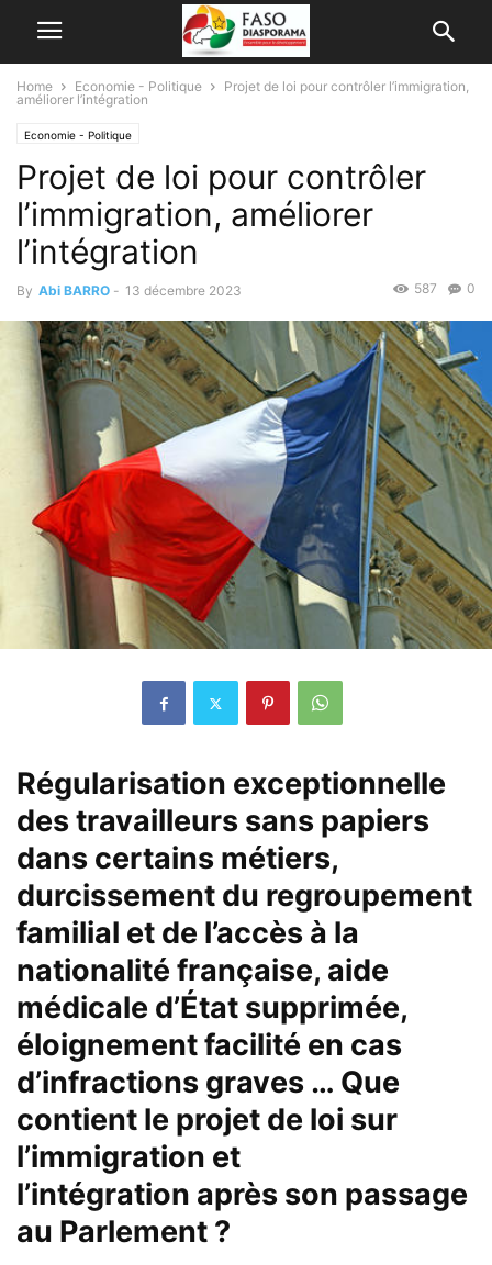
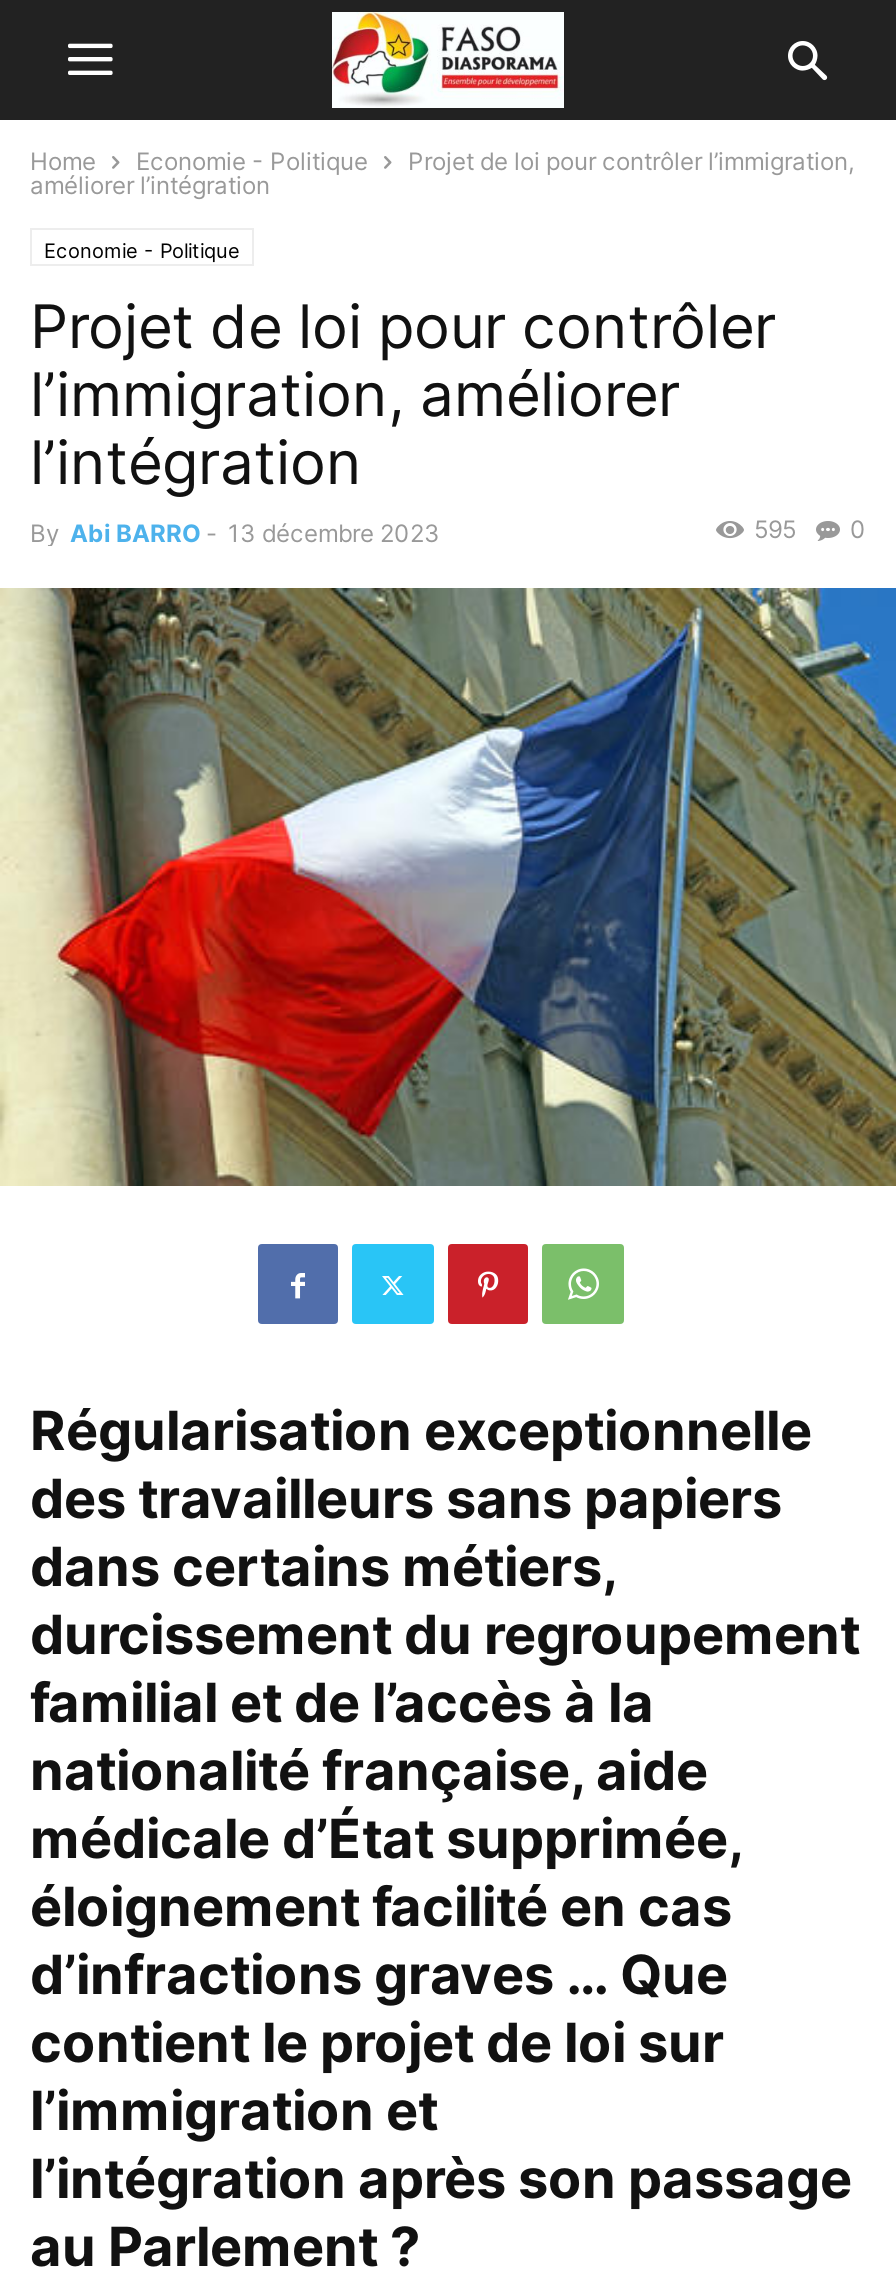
- 587 0
+ 595 0
